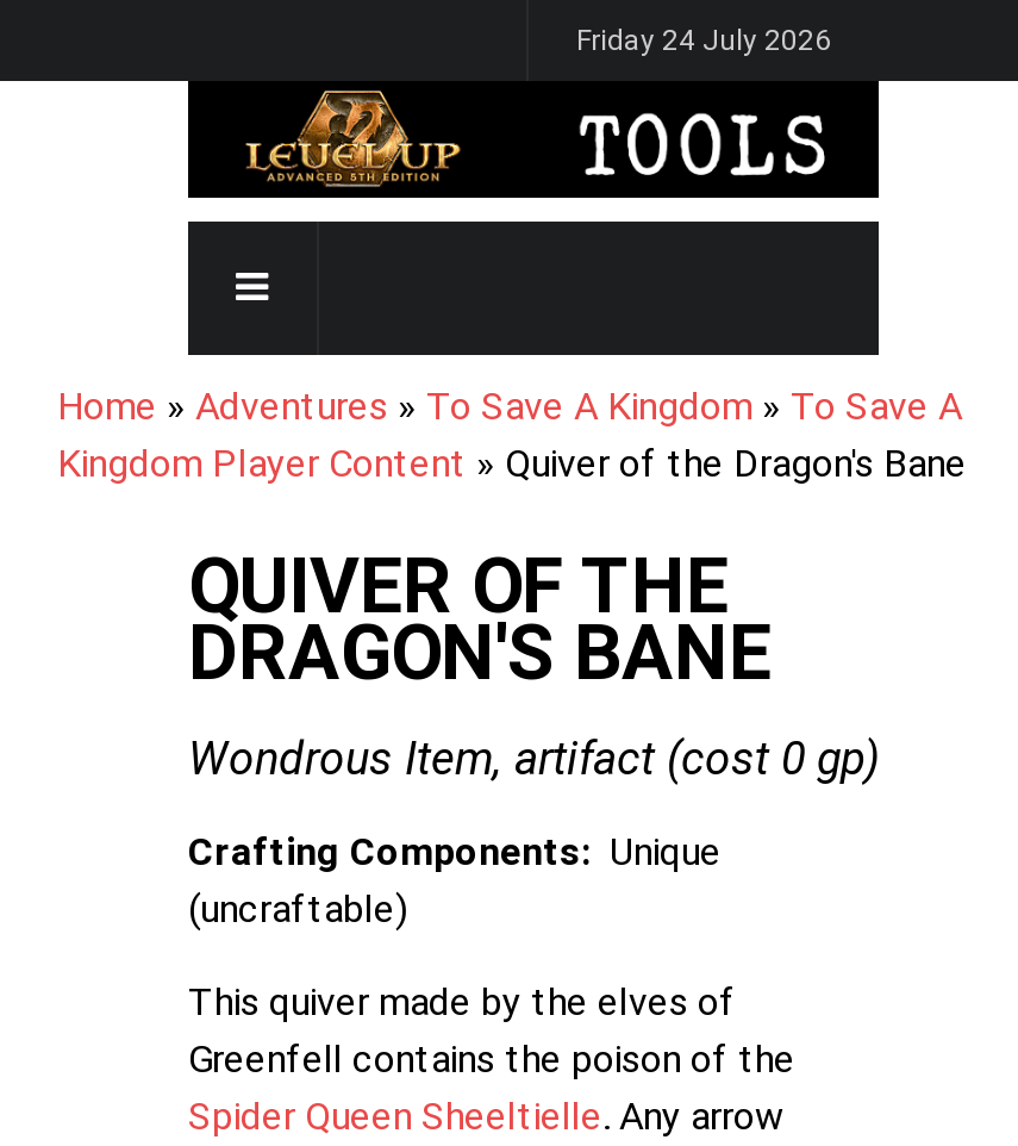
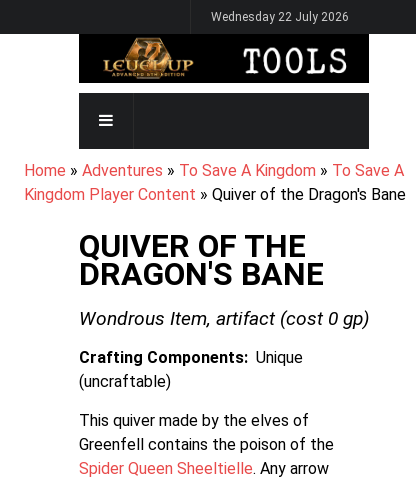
- Friday 24 July 2026
+ Wednesday 22 July 2026
